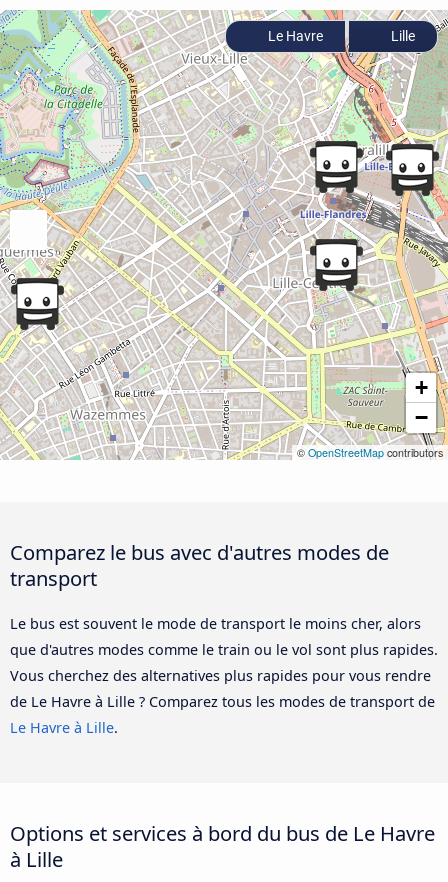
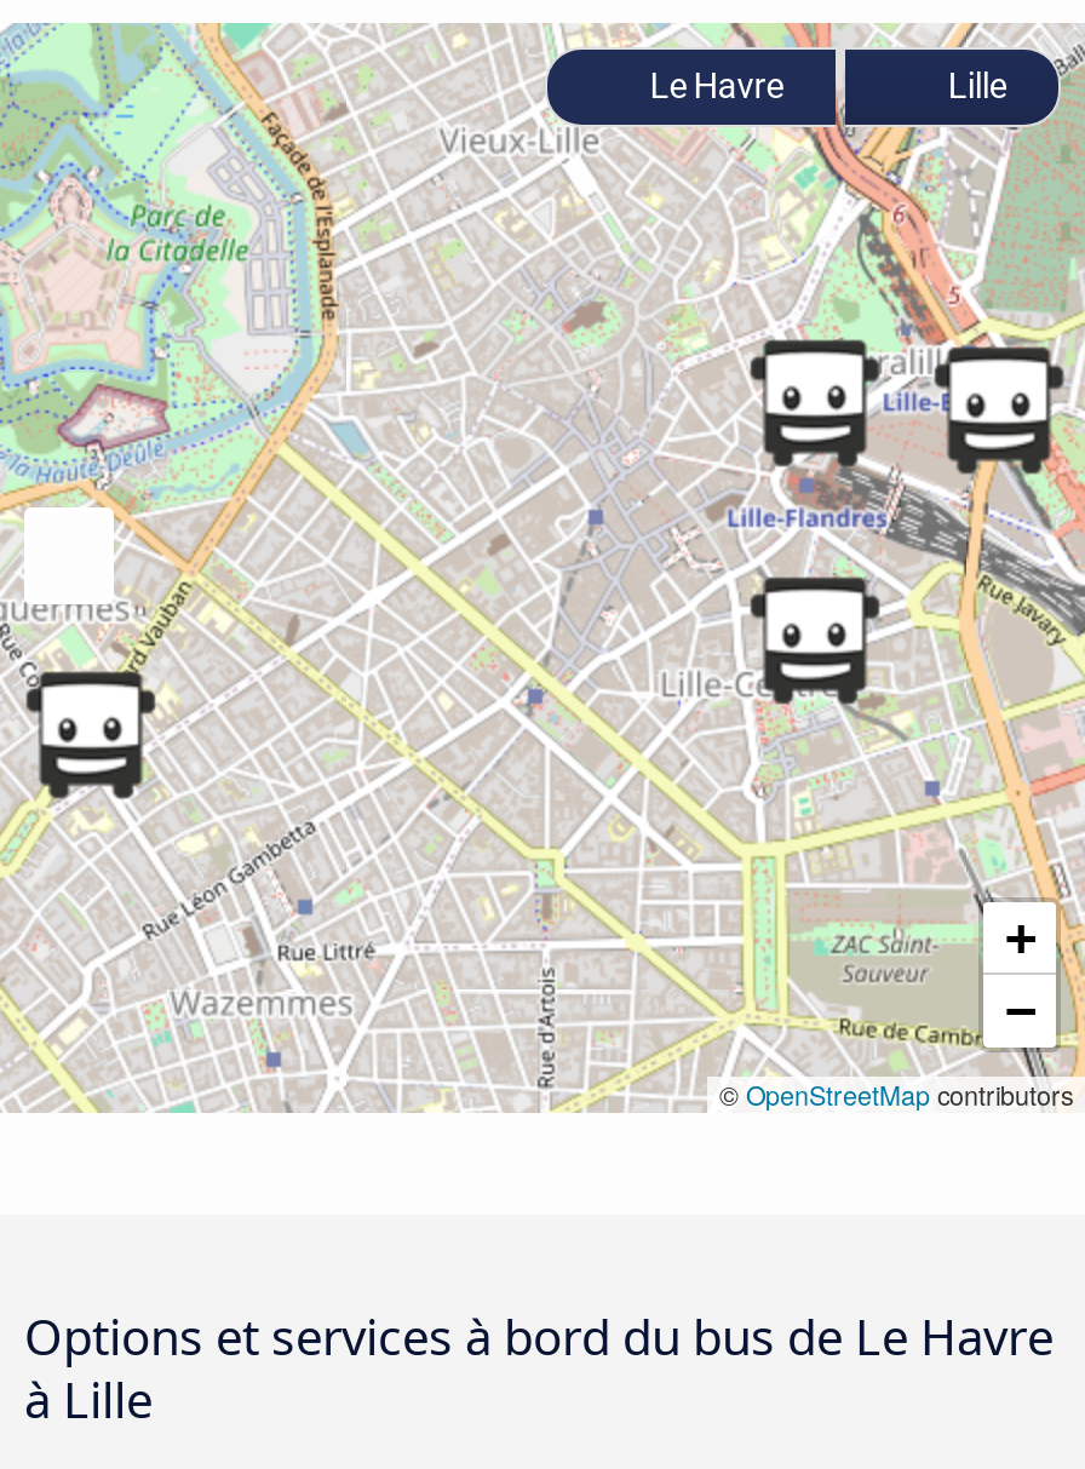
- Comparez le bus avec d'autres modes de
- transport
- Le bus est souvent le mode de transport le moins cher, alors
- que d'autres modes comme le train ou le vol sont plus rapides.
- Vous cherchez des alternatives plus rapides pour vous rendre
- de Le Havre à Lille ? Comparez tous les modes de transport de
- Le Havre à Lille.
